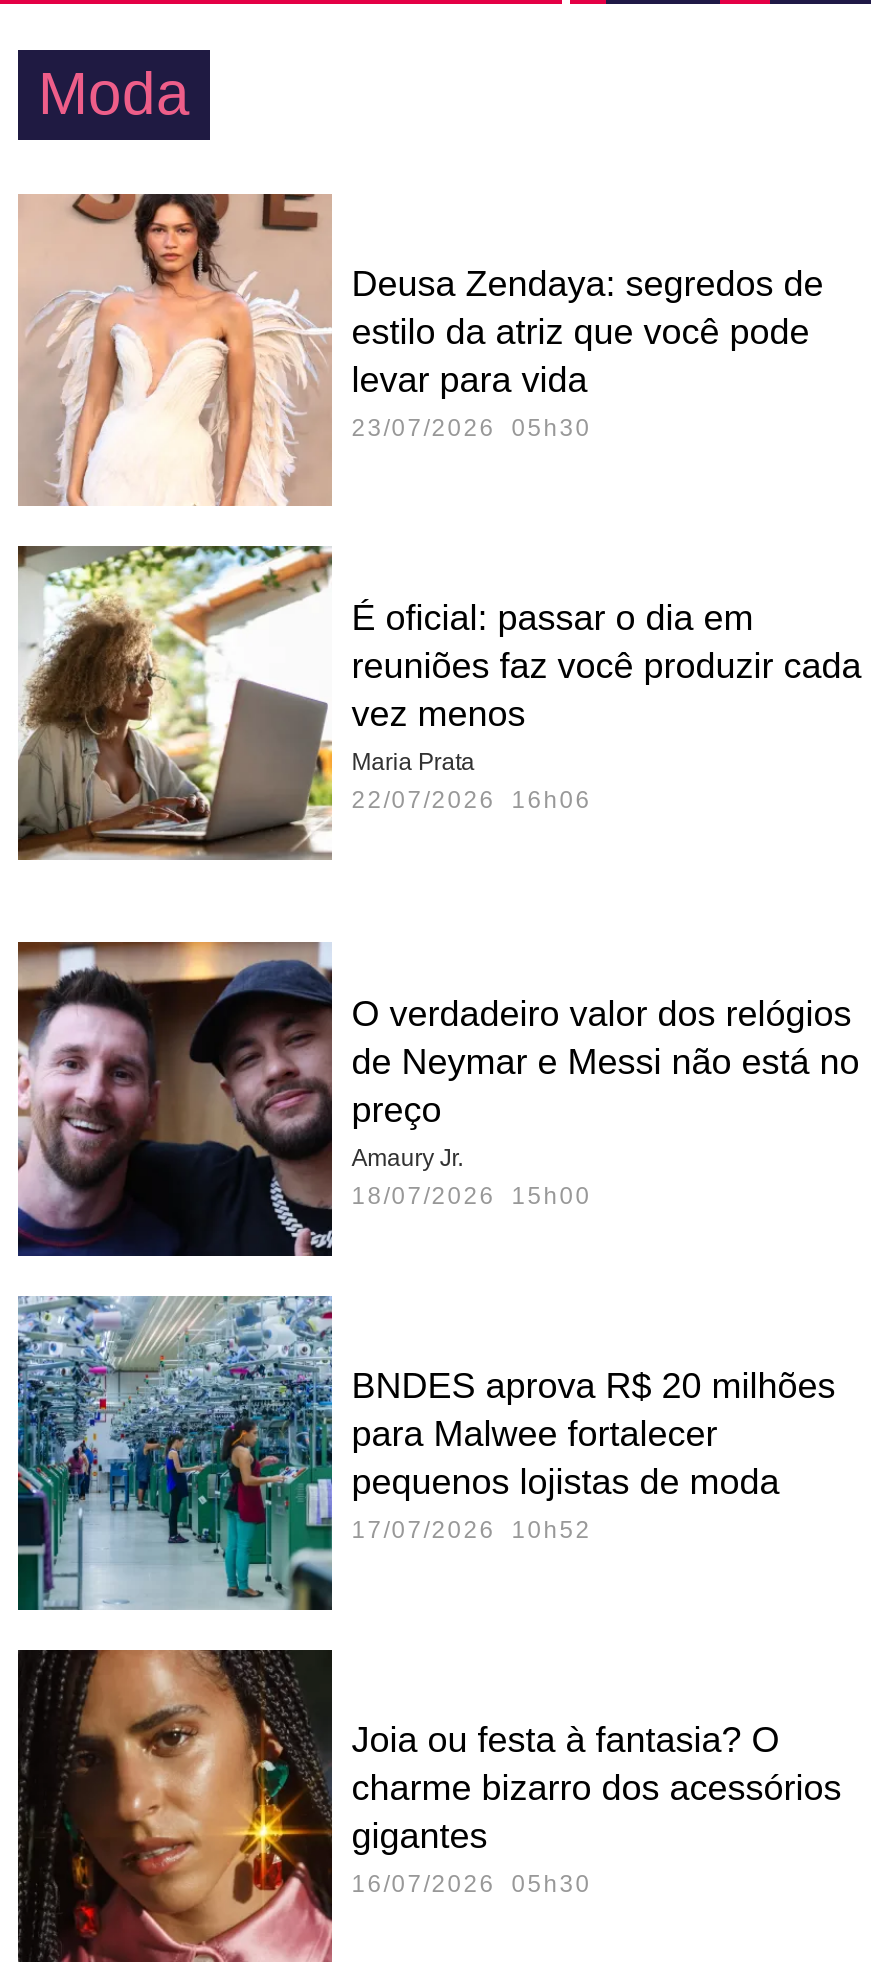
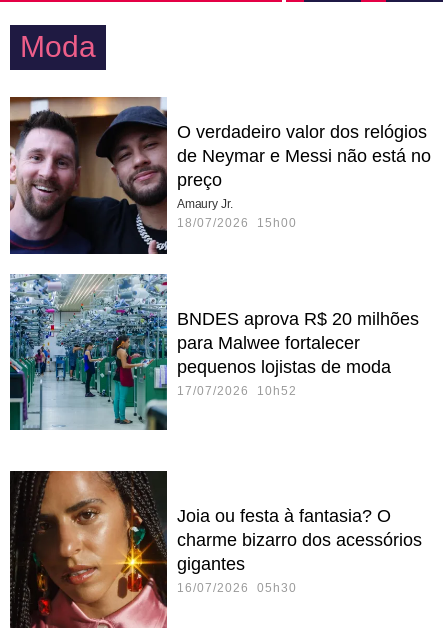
- [image]
- Deusa Zendaya: segredos de
- estilo da atriz que você pode
- levar para vida
- 23/07/2026 05h30

- [image]
- É oficial: passar o dia em
- reuniões faz você produzir cada
- vez menos
- Maria Prata
- 22/07/2026 16h06

moved up: [image] | O verdadeiro valor dos relógios | de Neymar e Messi não está no | ... | pequenos lojistas de moda | 17/07/2026 10h52
